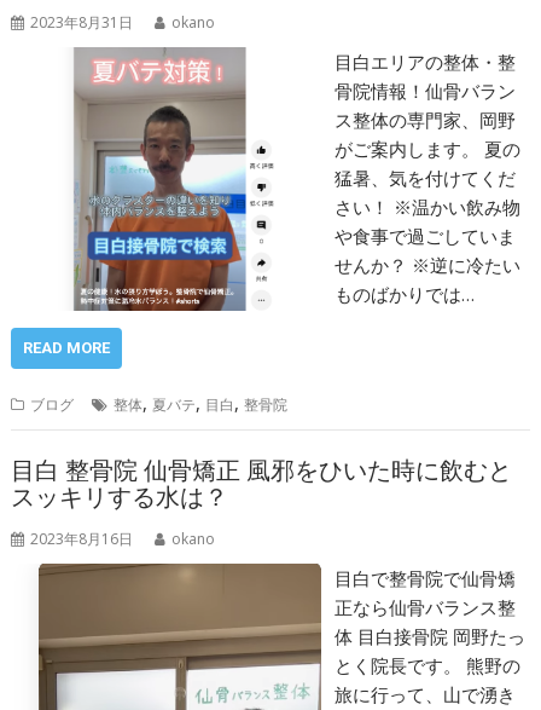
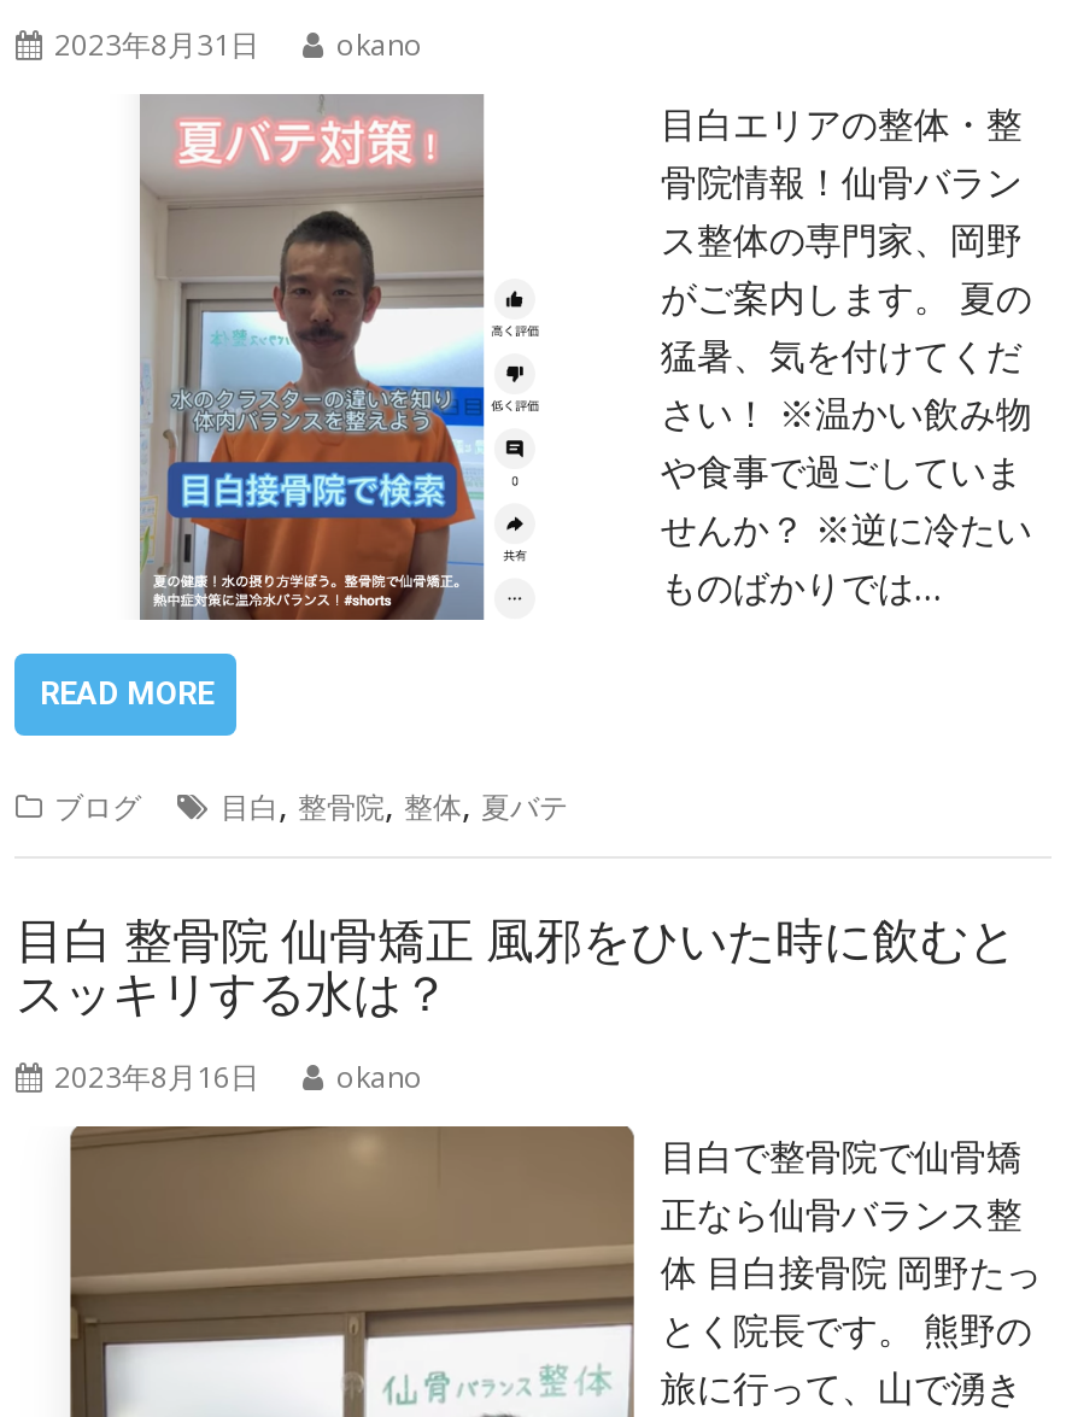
- 整体,夏バテ,目白,整骨院
+ 目白,整骨院,整体,夏バテ
